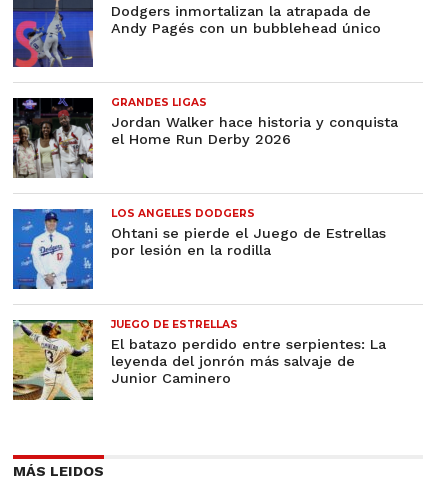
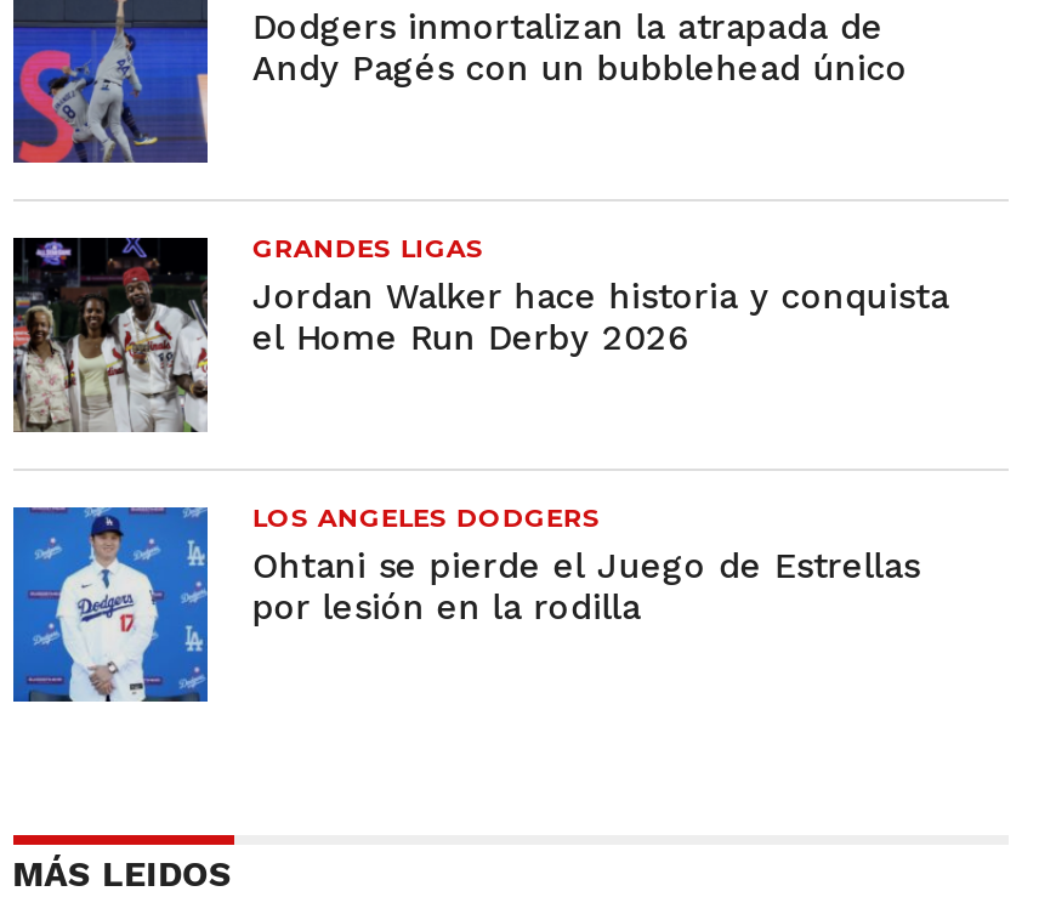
- [image]
- JUEGO DE ESTRELLAS
- El batazo perdido entre serpientes: La
- leyenda del jonrón más salvaje de
- Junior Caminero
